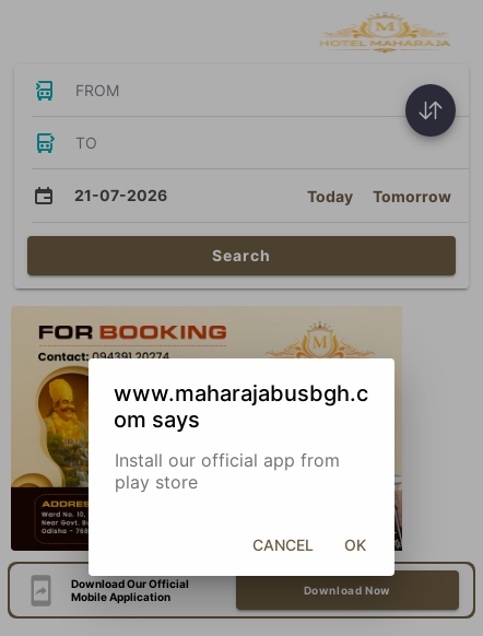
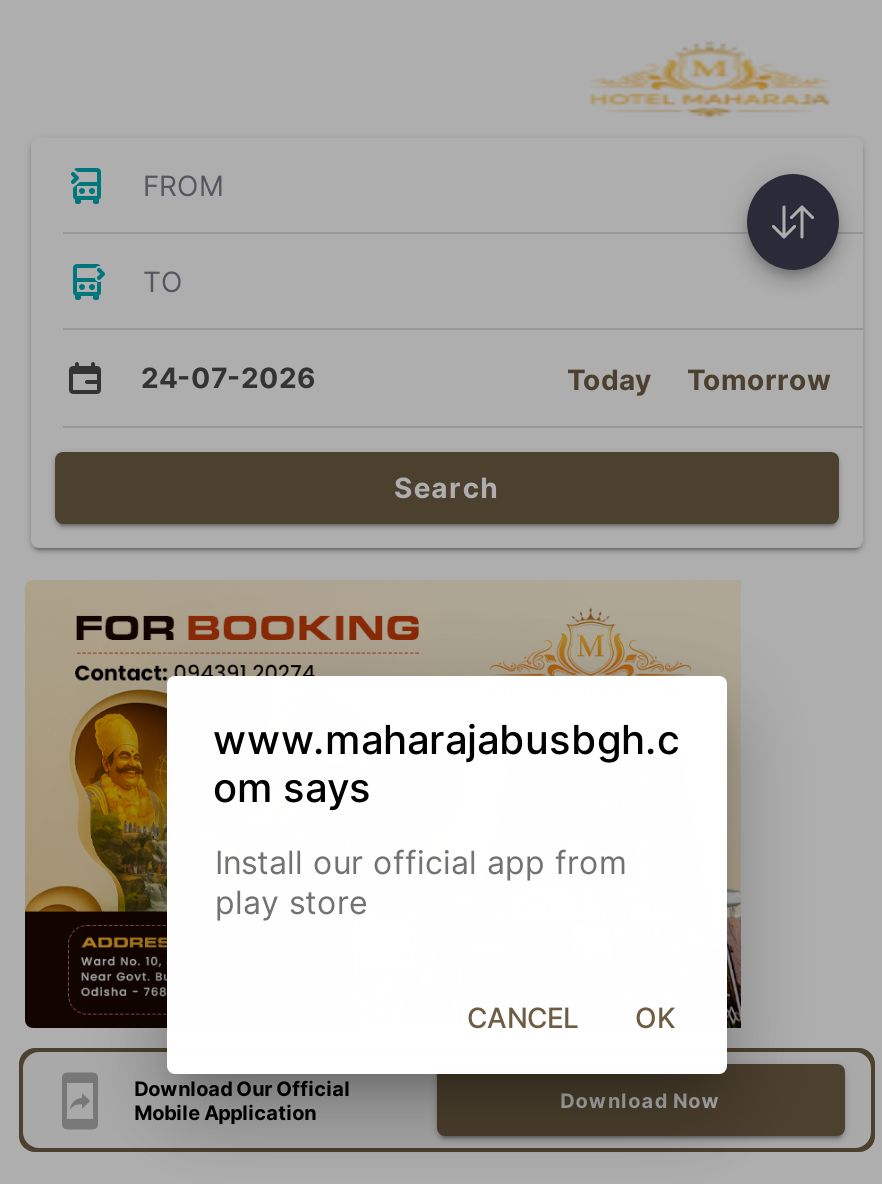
- 21-07-2026
+ 24-07-2026
